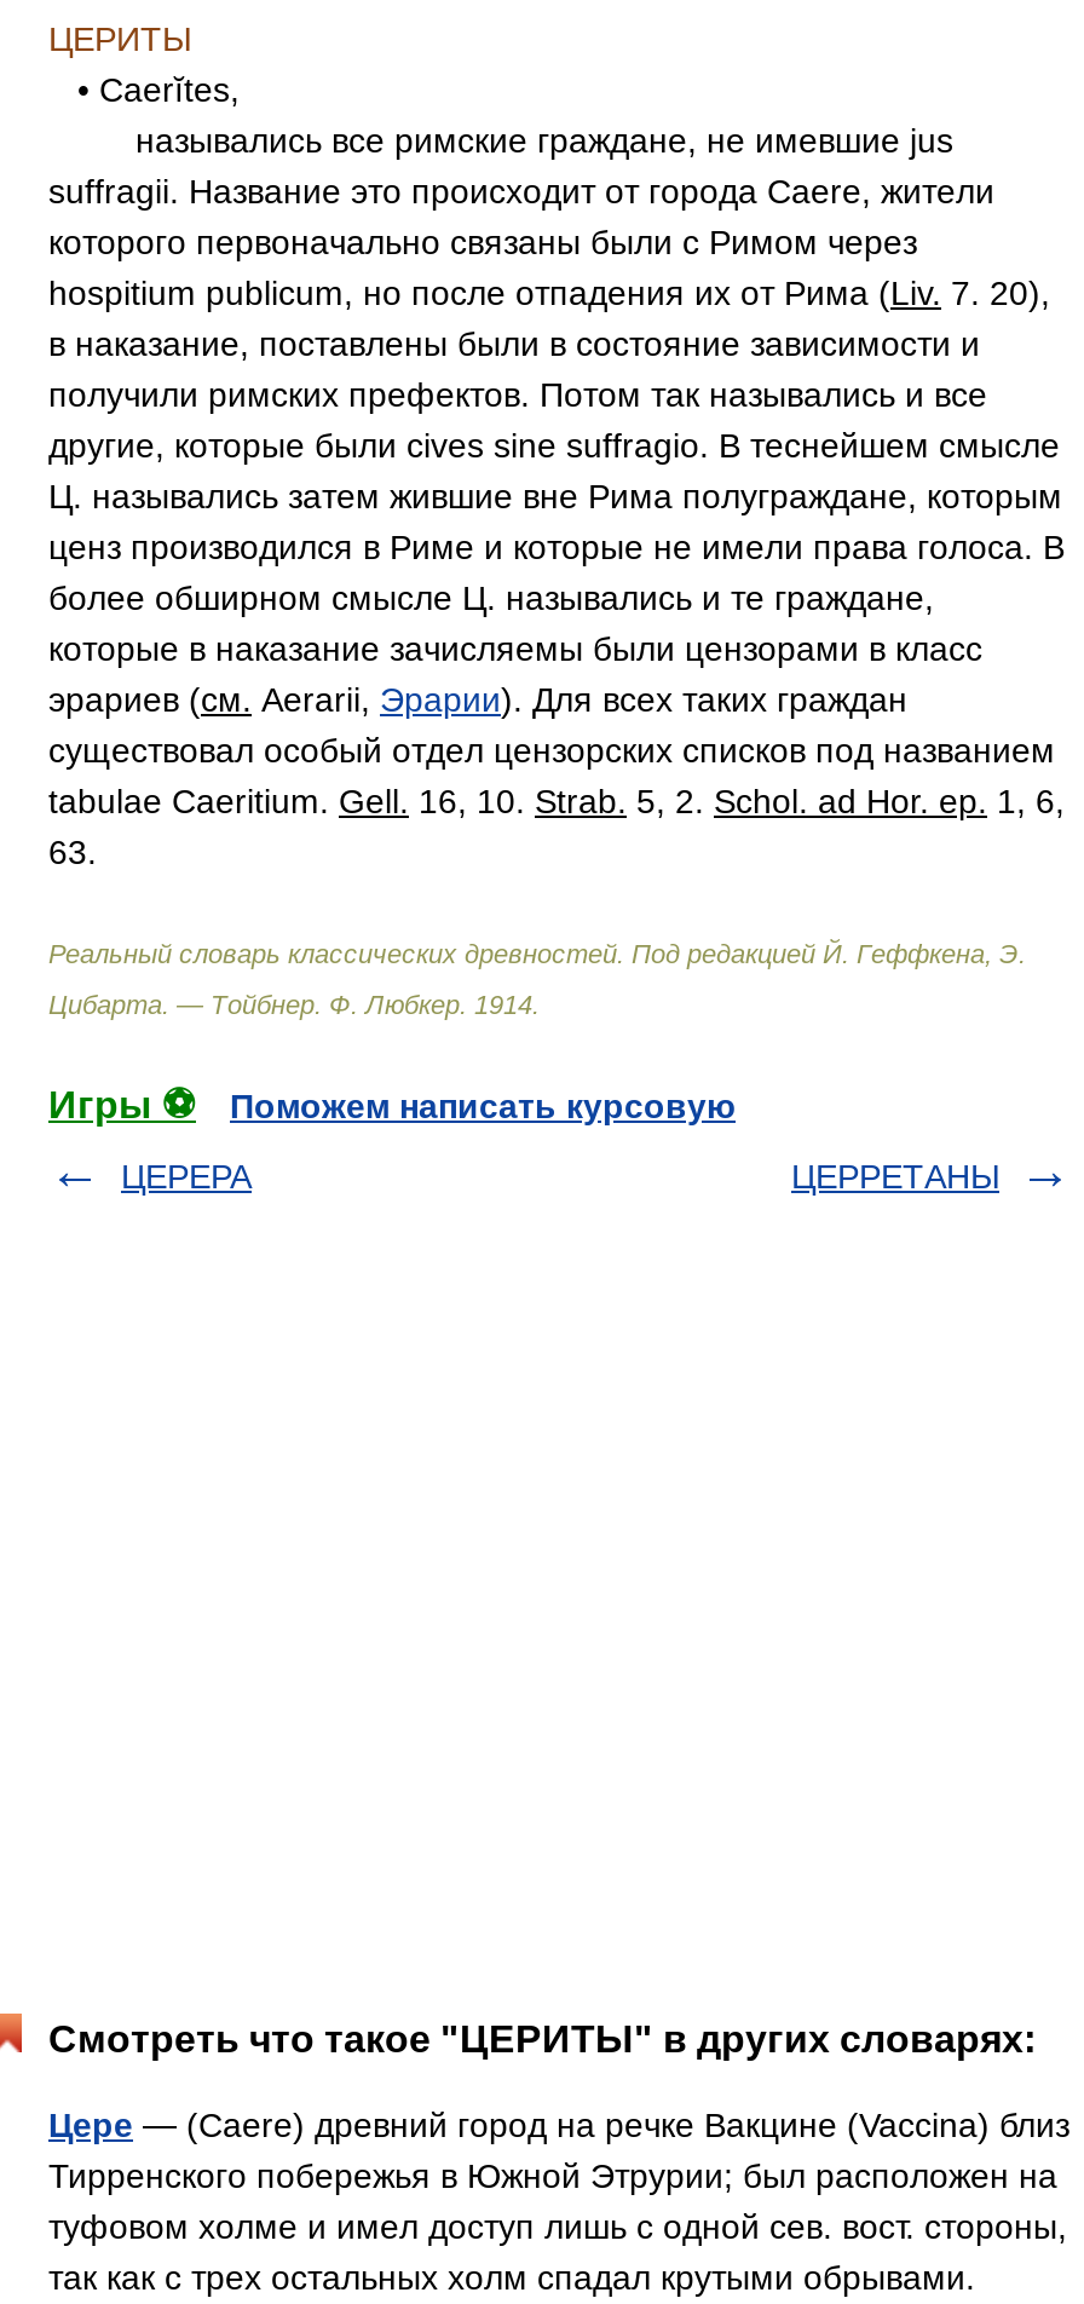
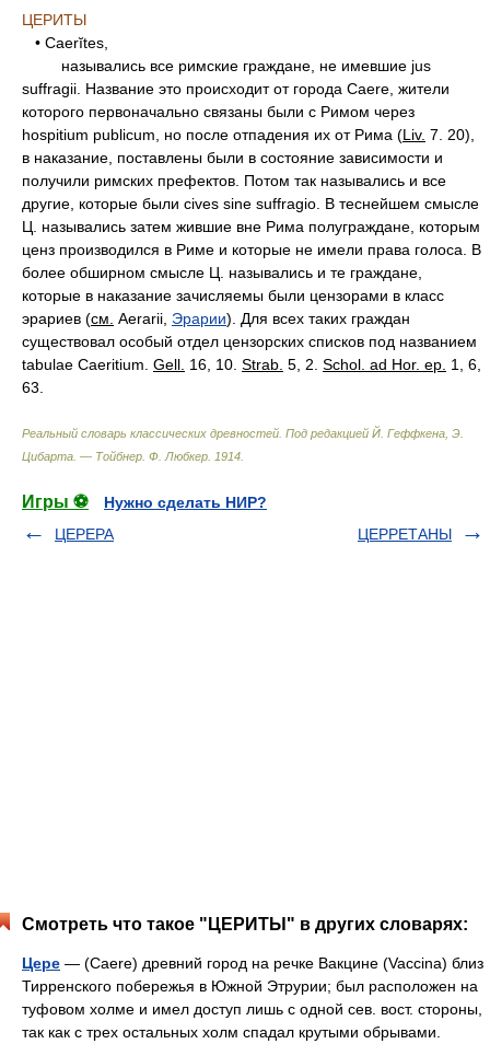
- Поможем написать курсовую
+ Нужно сделать НИР?
